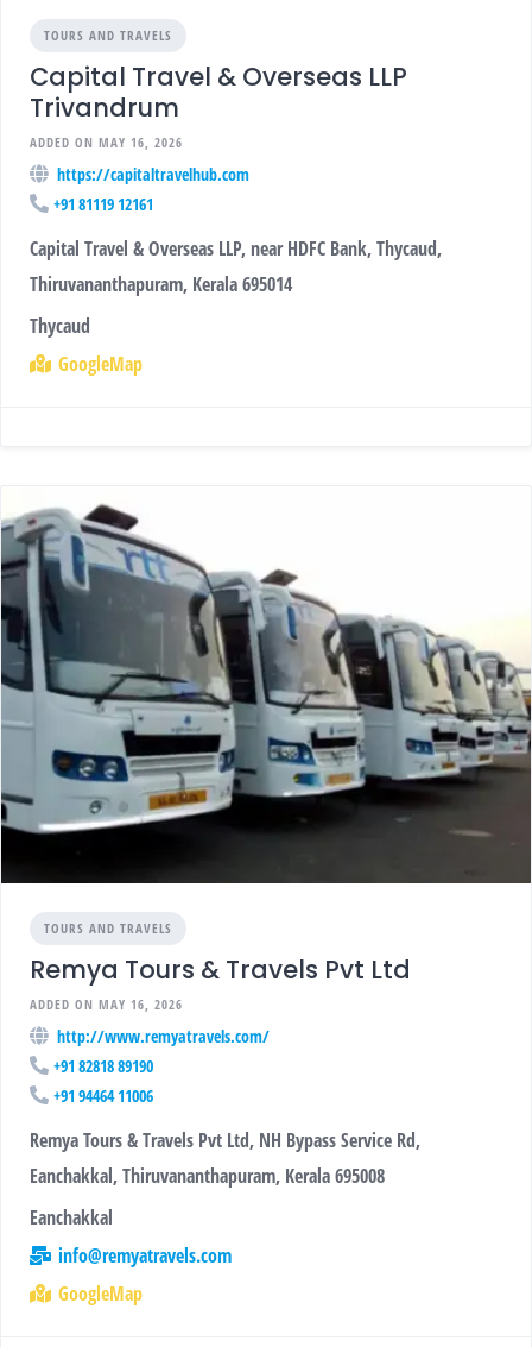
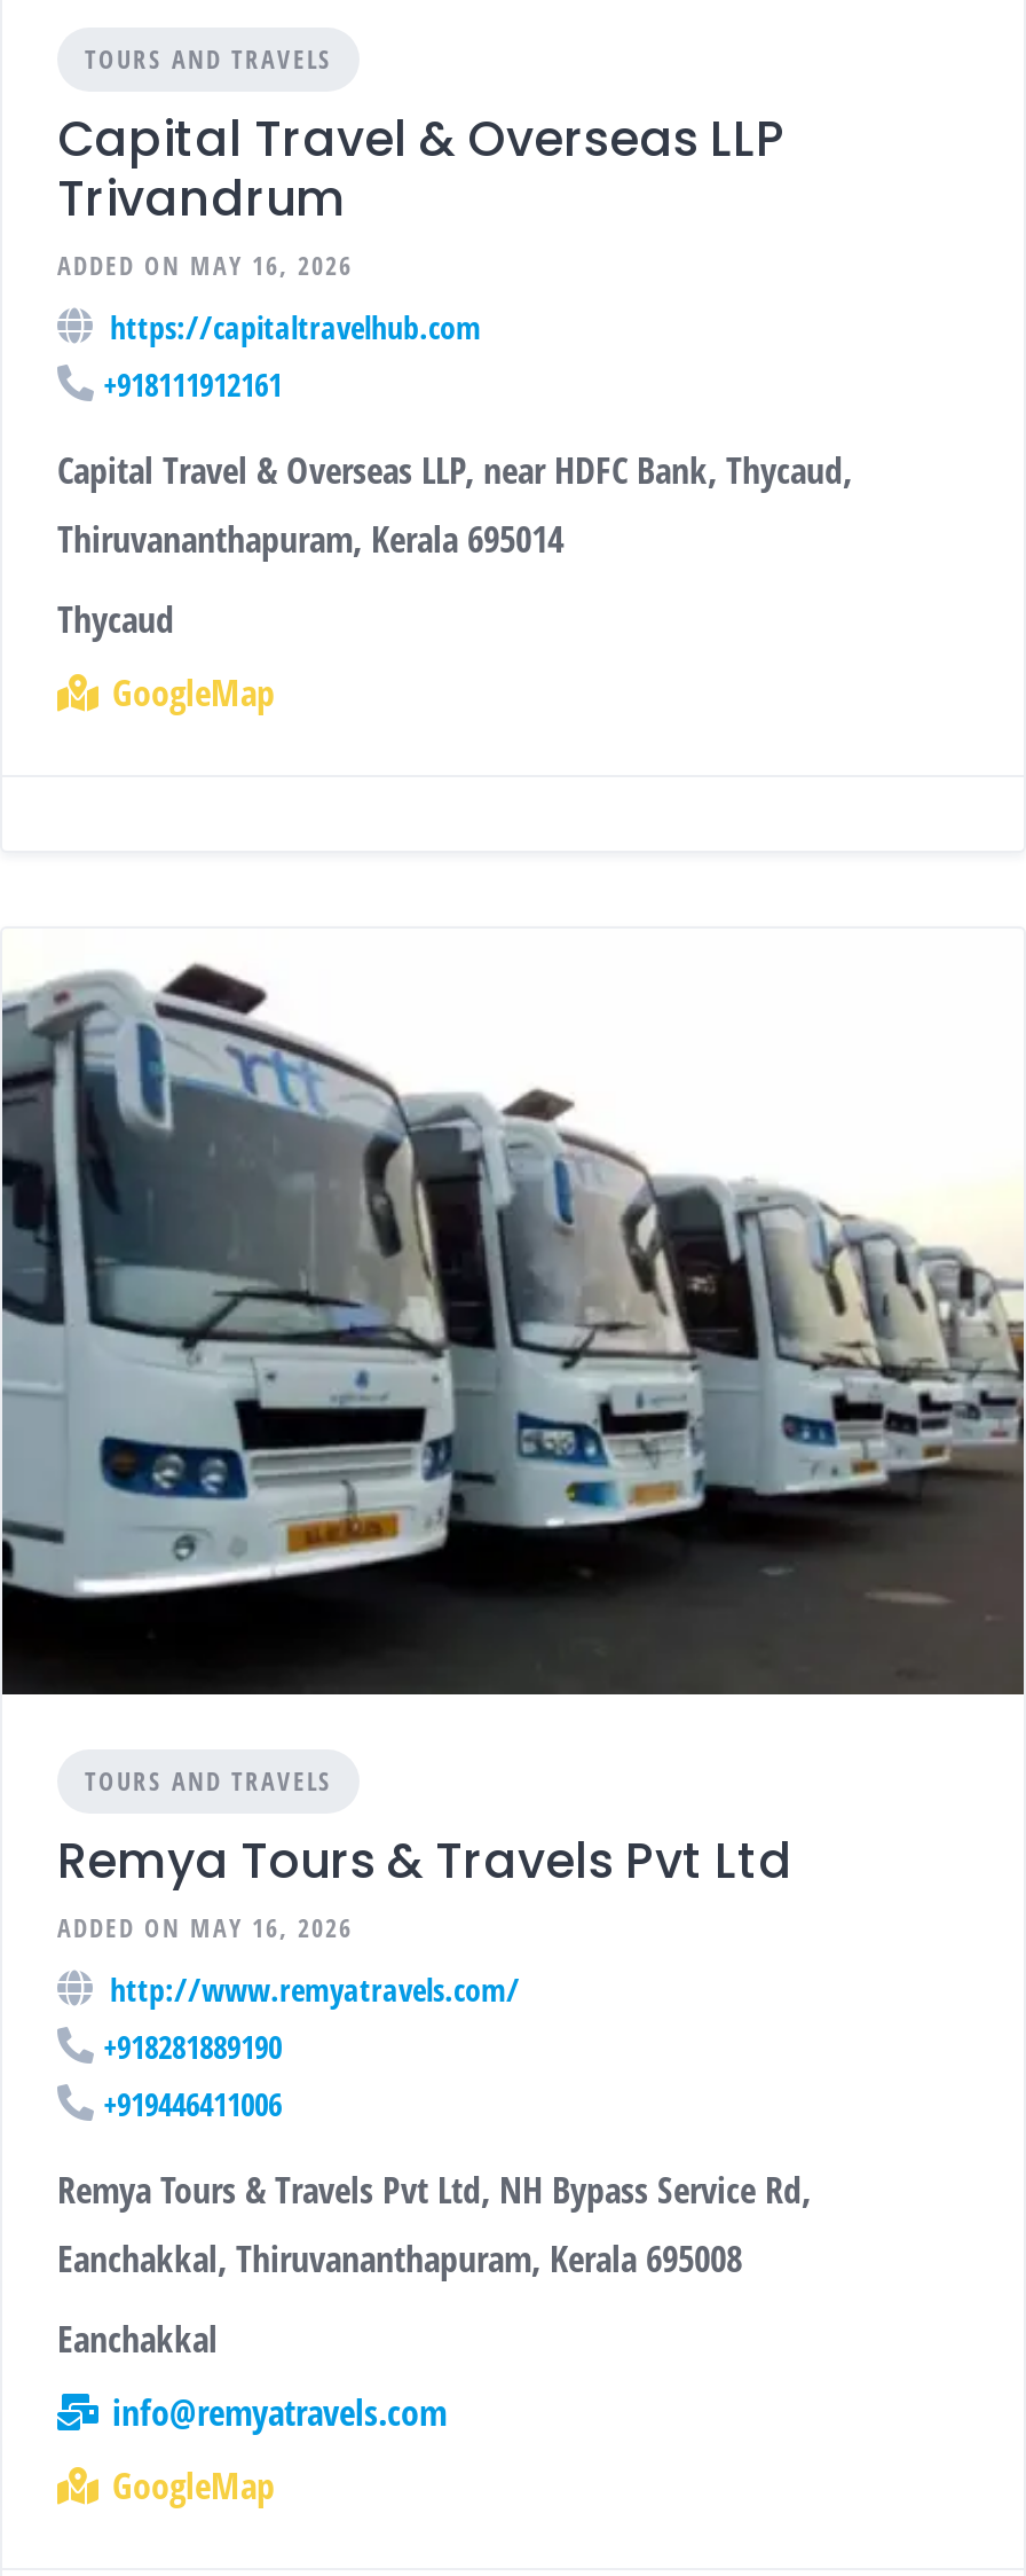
- +91 81119 12161
+ +918111912161
